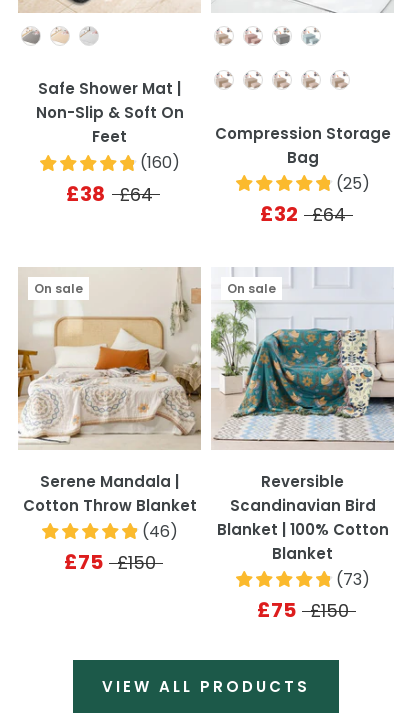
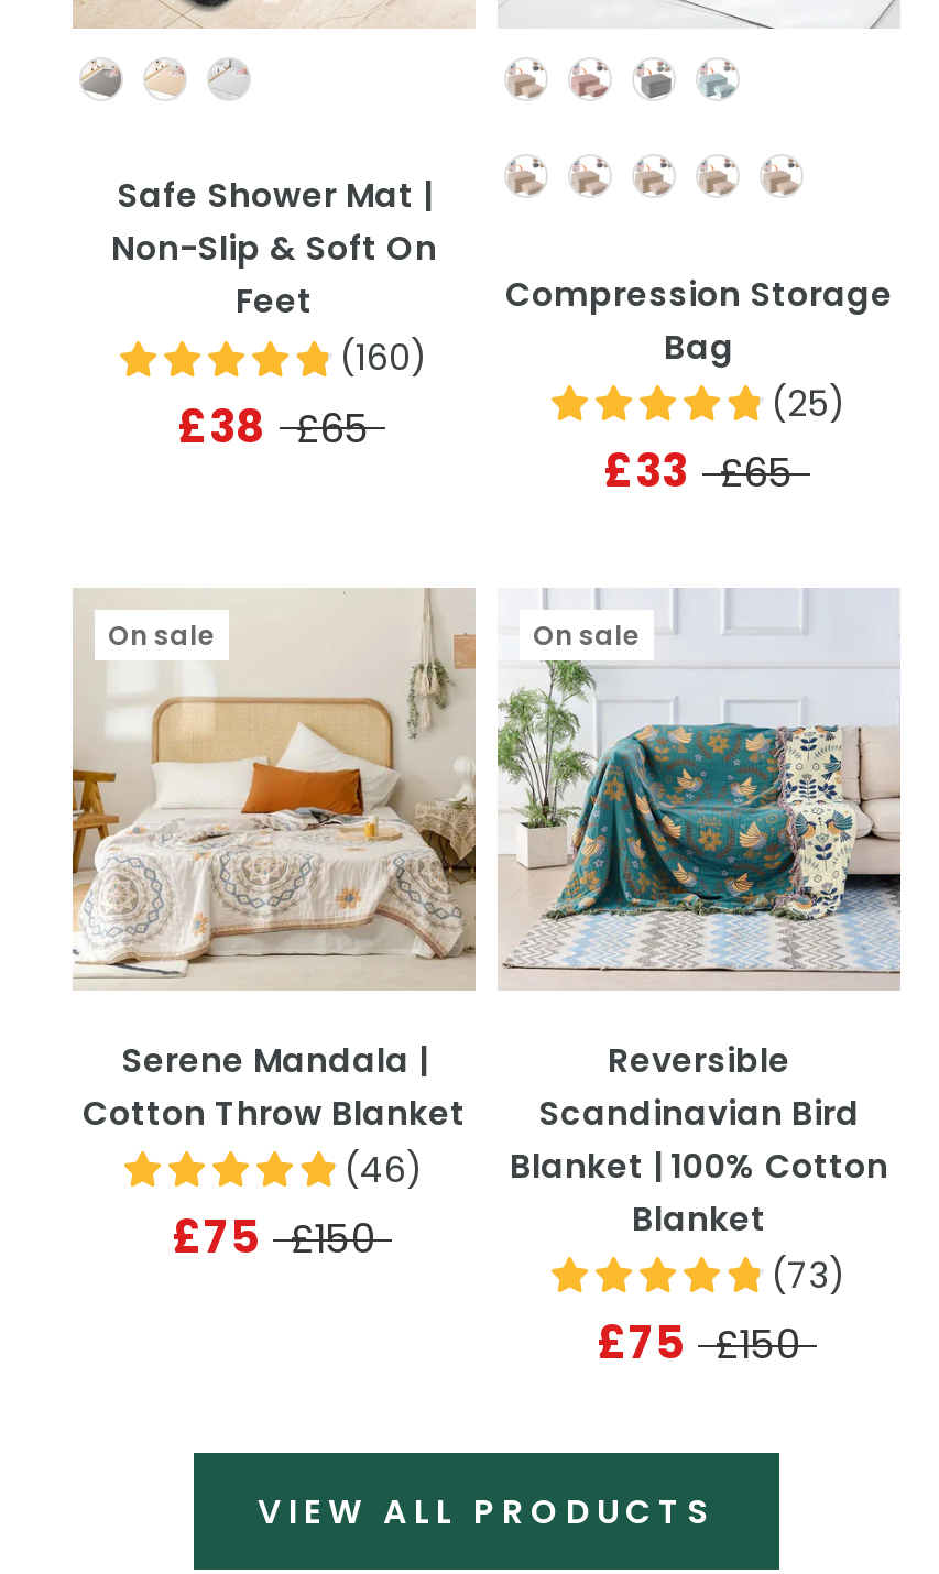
- £38 £64
+ £38 £65

- £32 £64
+ £33 £65
